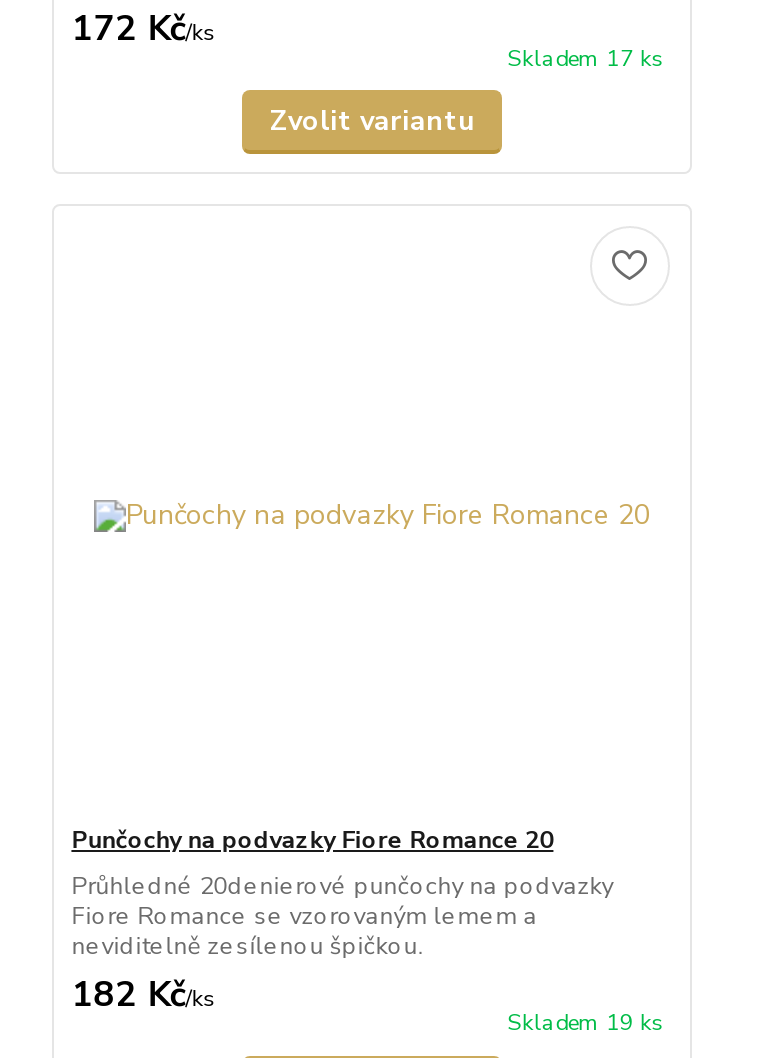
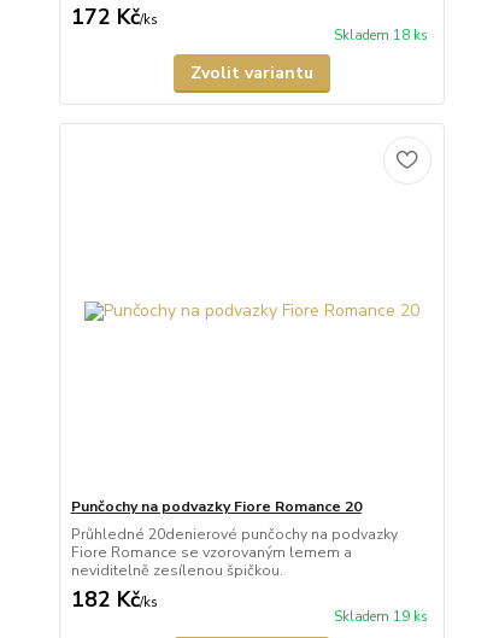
- Skladem 17 ks
+ Skladem 18 ks
